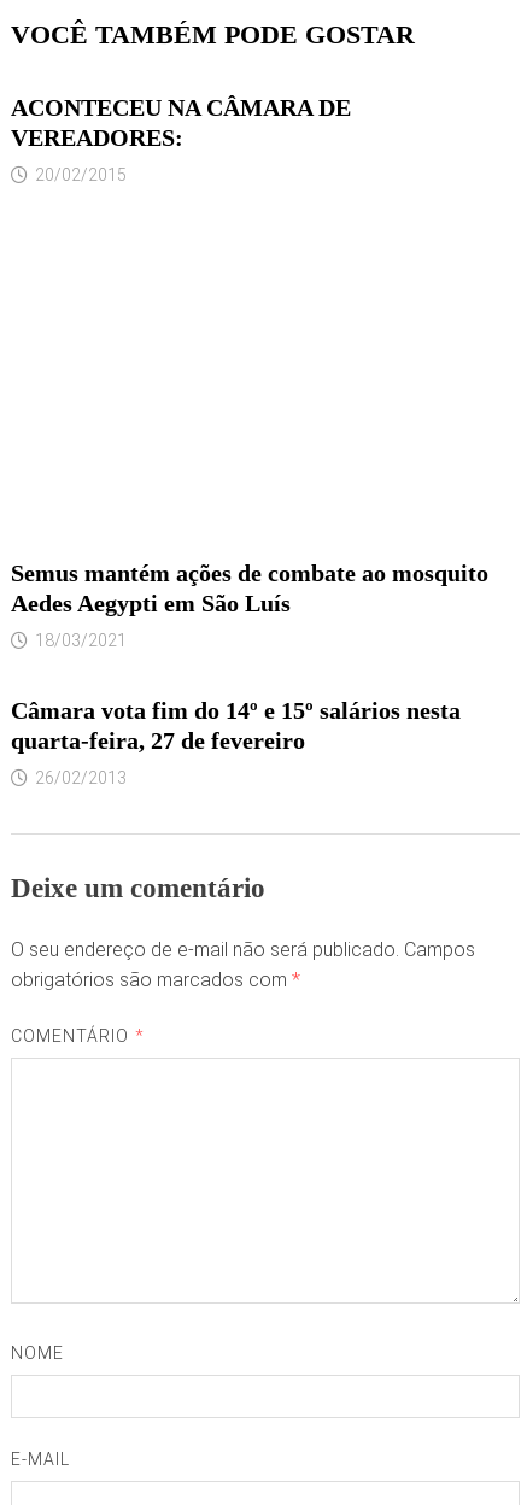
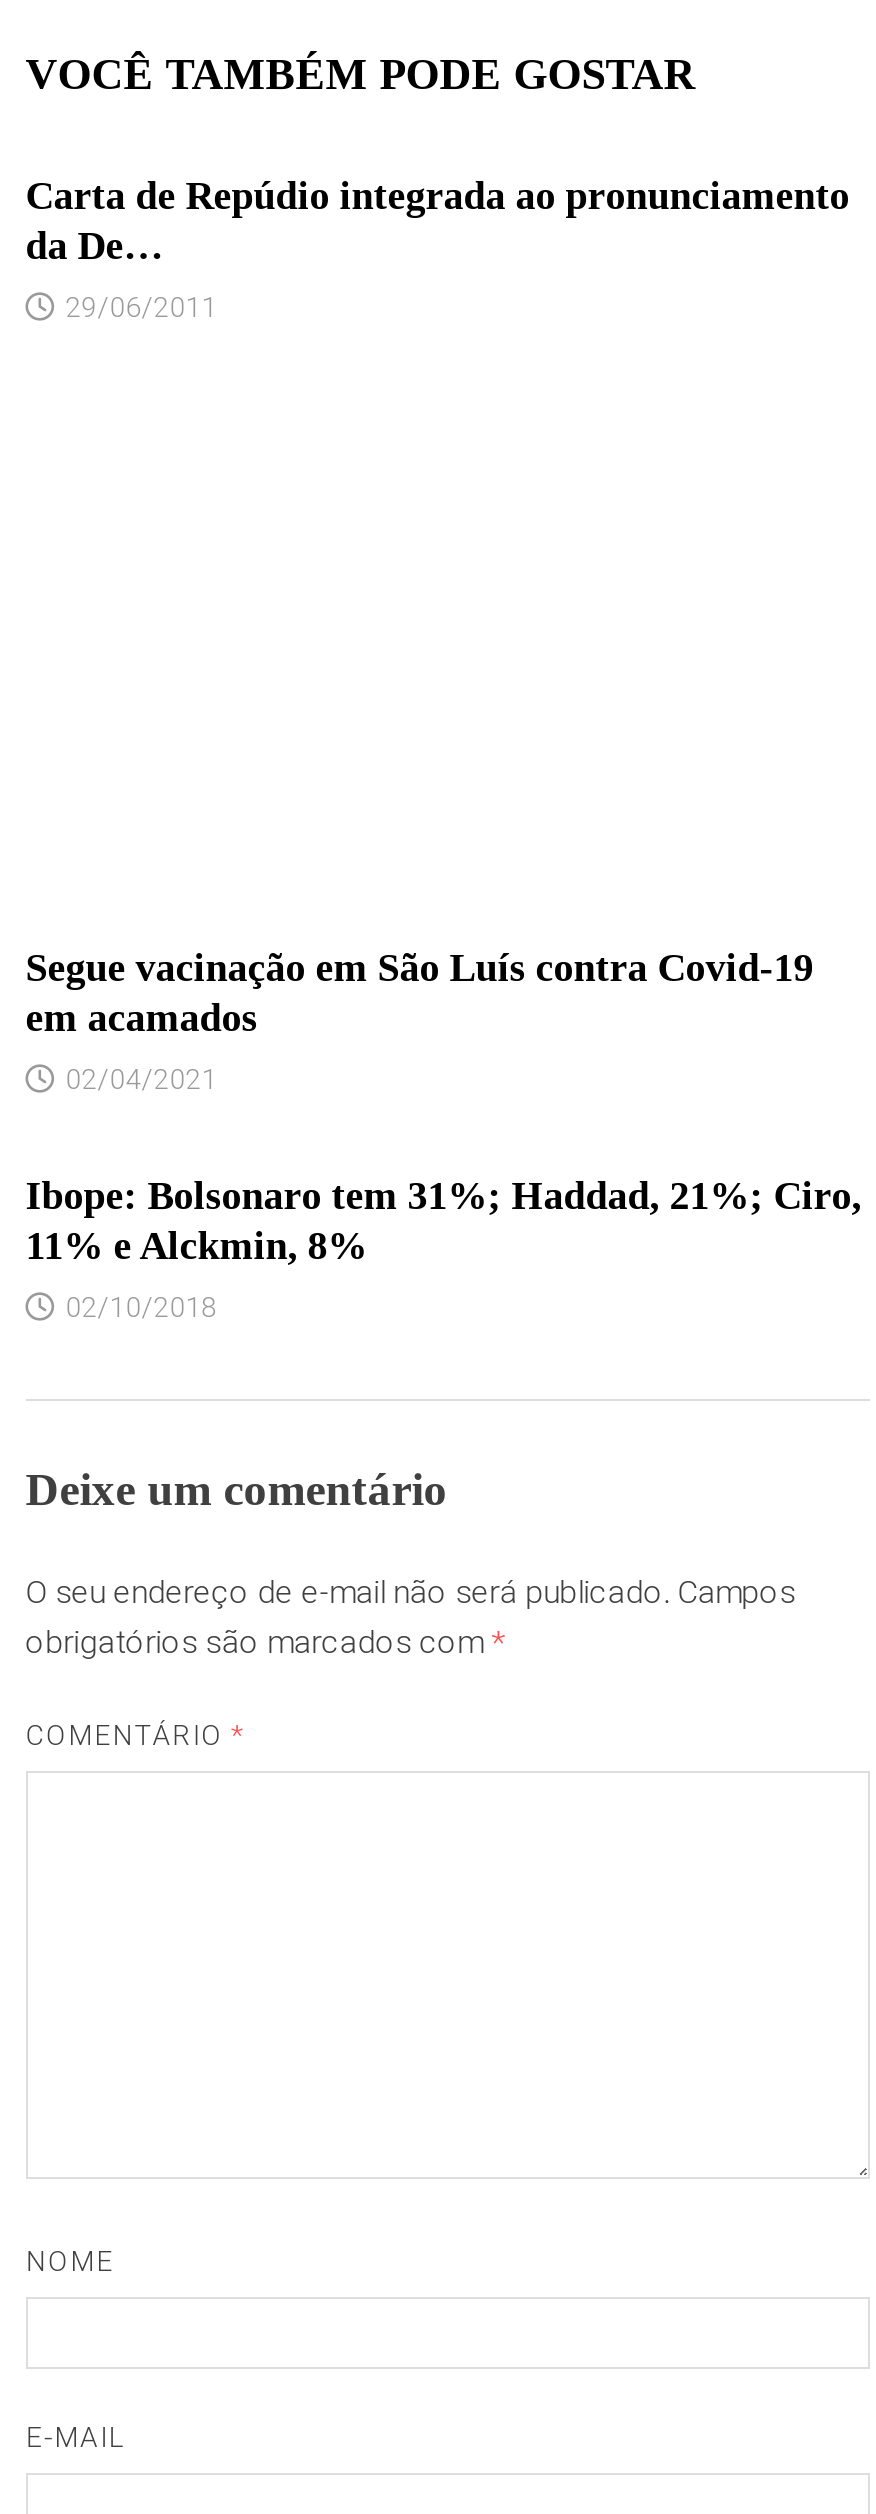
- ACONTECEU NA CÂMARA DE
- VEREADORES:
+ Carta de Repúdio integrada ao pronunciamento
+ da De…

- 20/02/2015
+ 29/06/2011

- Semus mantém ações de combate ao mosquito
- Aedes Aegypti em São Luís
+ Segue vacinação em São Luís contra Covid-19
+ em acamados

- 18/03/2021
+ 02/04/2021

- Câmara vota fim do 14º e 15º salários nesta
- quarta-feira, 27 de fevereiro
+ Ibope: Bolsonaro tem 31%; Haddad, 21%; Ciro,
+ 11% e Alckmin, 8%

- 26/02/2013
+ 02/10/2018
